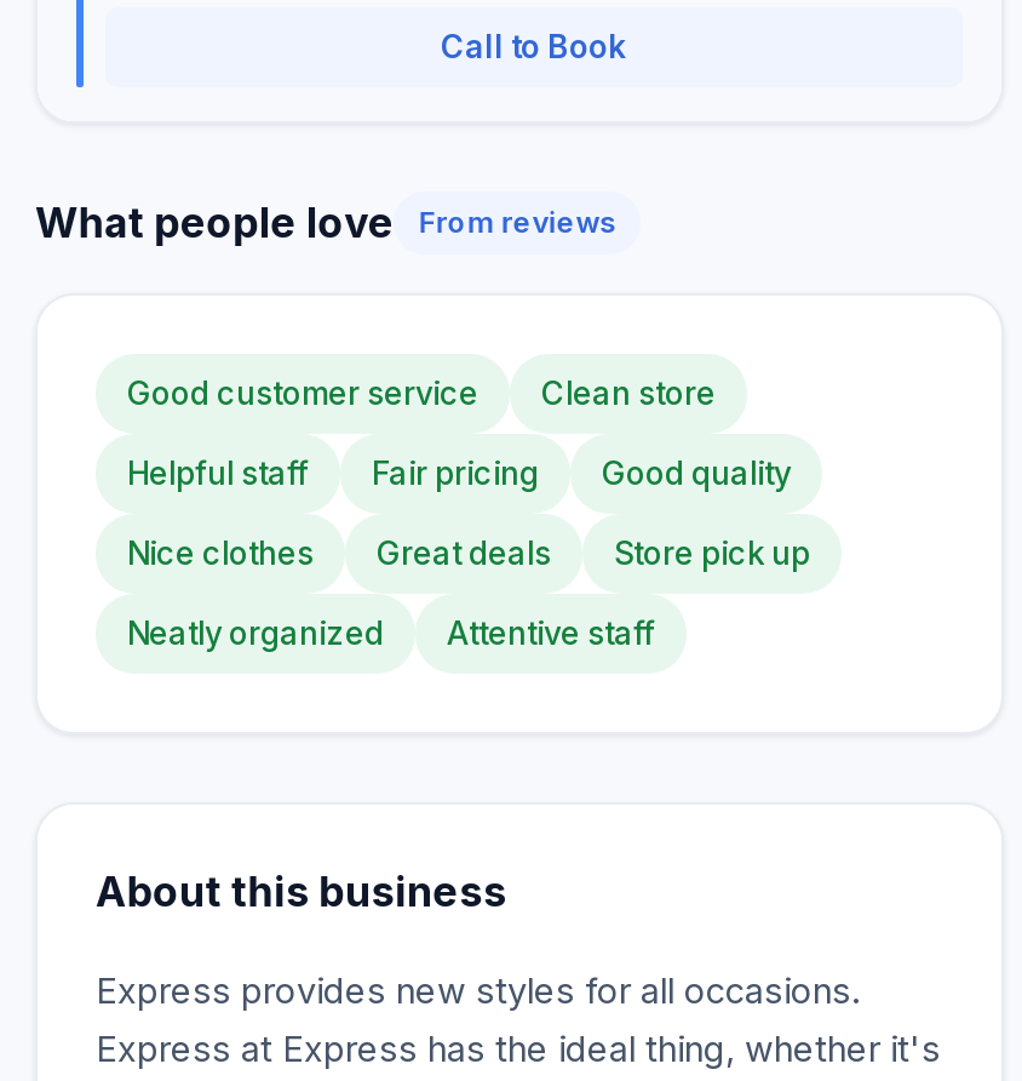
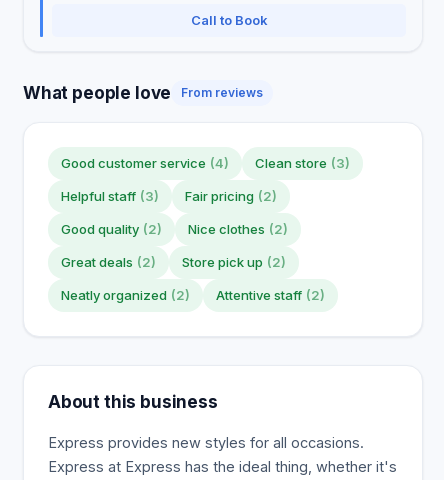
- Good customer service
- Clean store
- Helpful staff
- Fair pricing
- Good quality
- Nice clothes
- Great deals
- Store pick up
- Neatly organized
- Attentive staff
+ Good customer service (4)
+ Clean store (3)
+ Helpful staff (3)
+ Fair pricing (2)
+ Good quality (2)
+ Nice clothes (2)
+ Great deals (2)
+ Store pick up (2)
+ Neatly organized (2)
+ Attentive staff (2)
